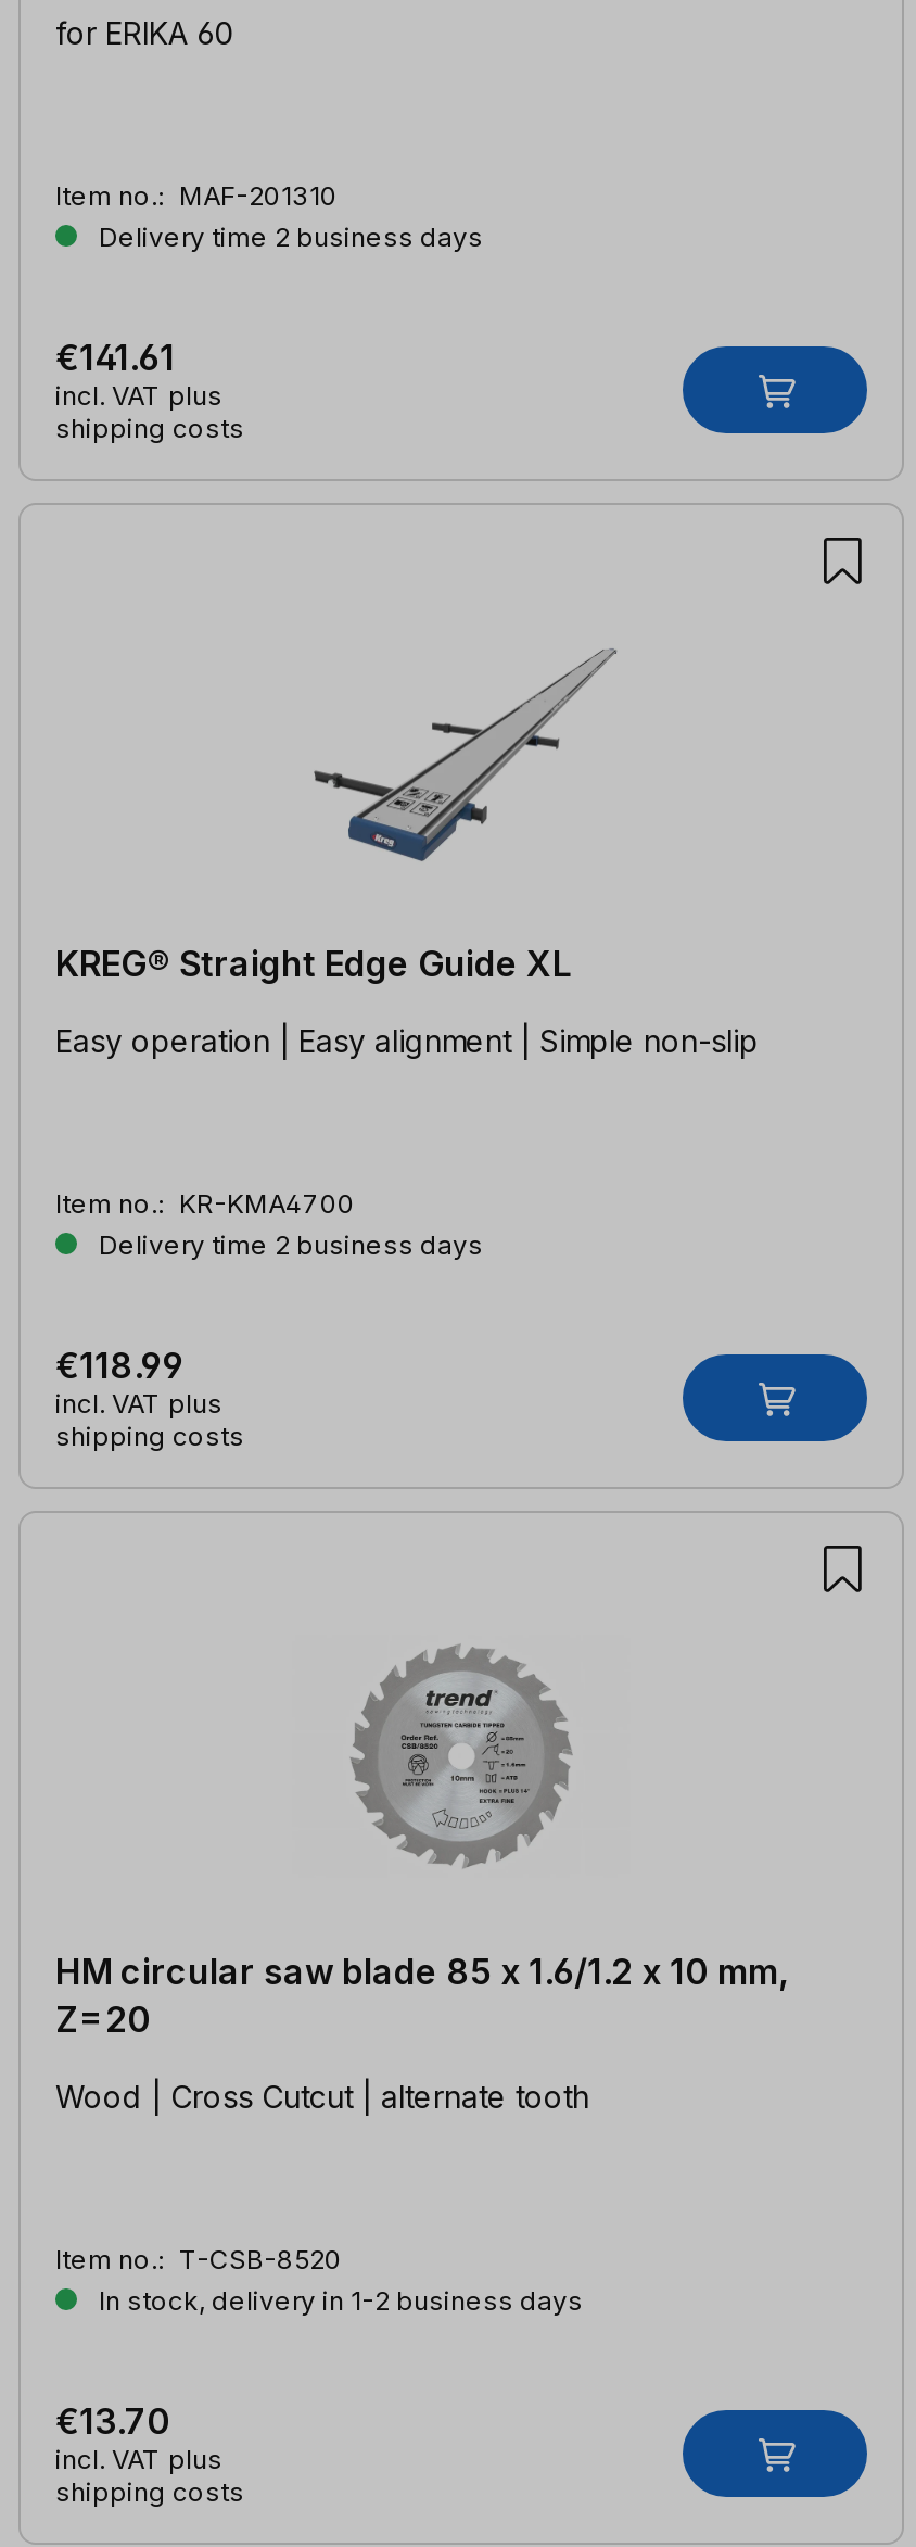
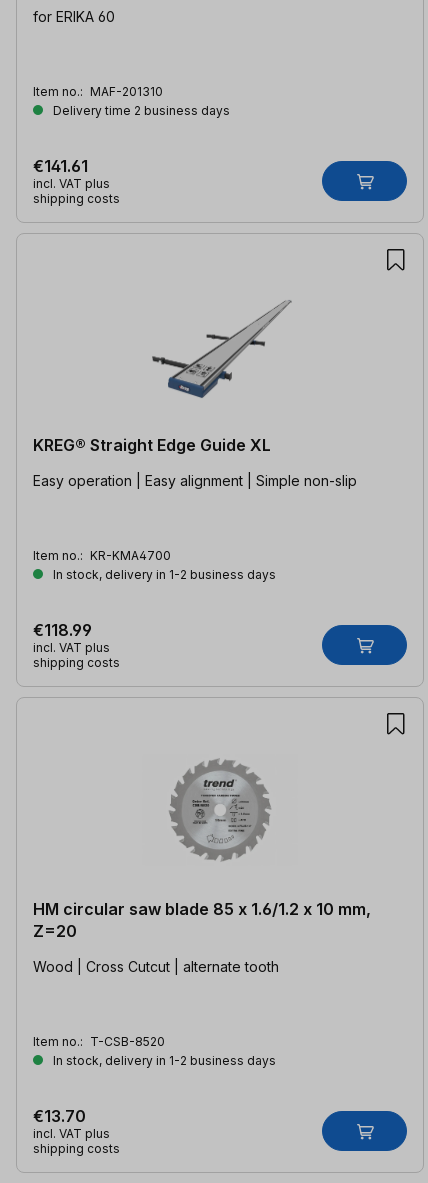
- Delivery time 2 business days
+ In stock, delivery in 1-2 business days
